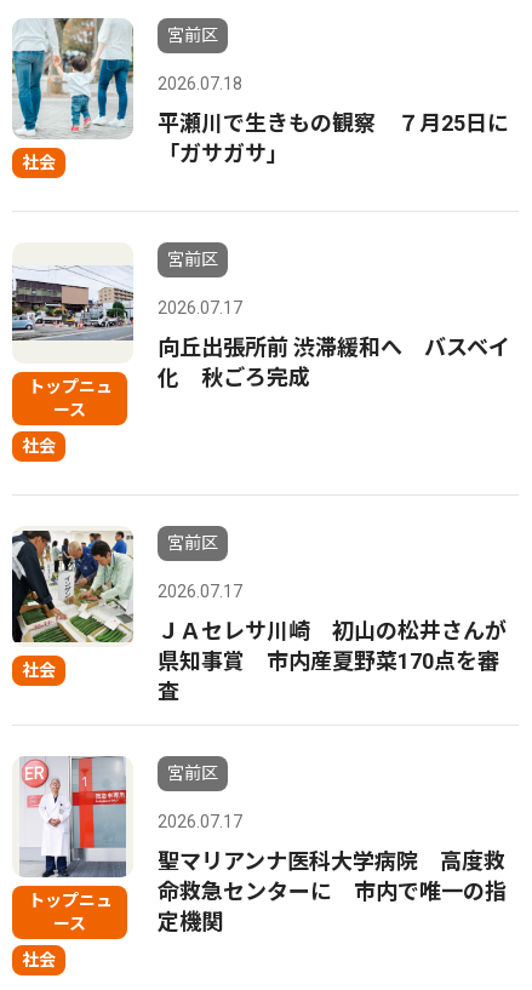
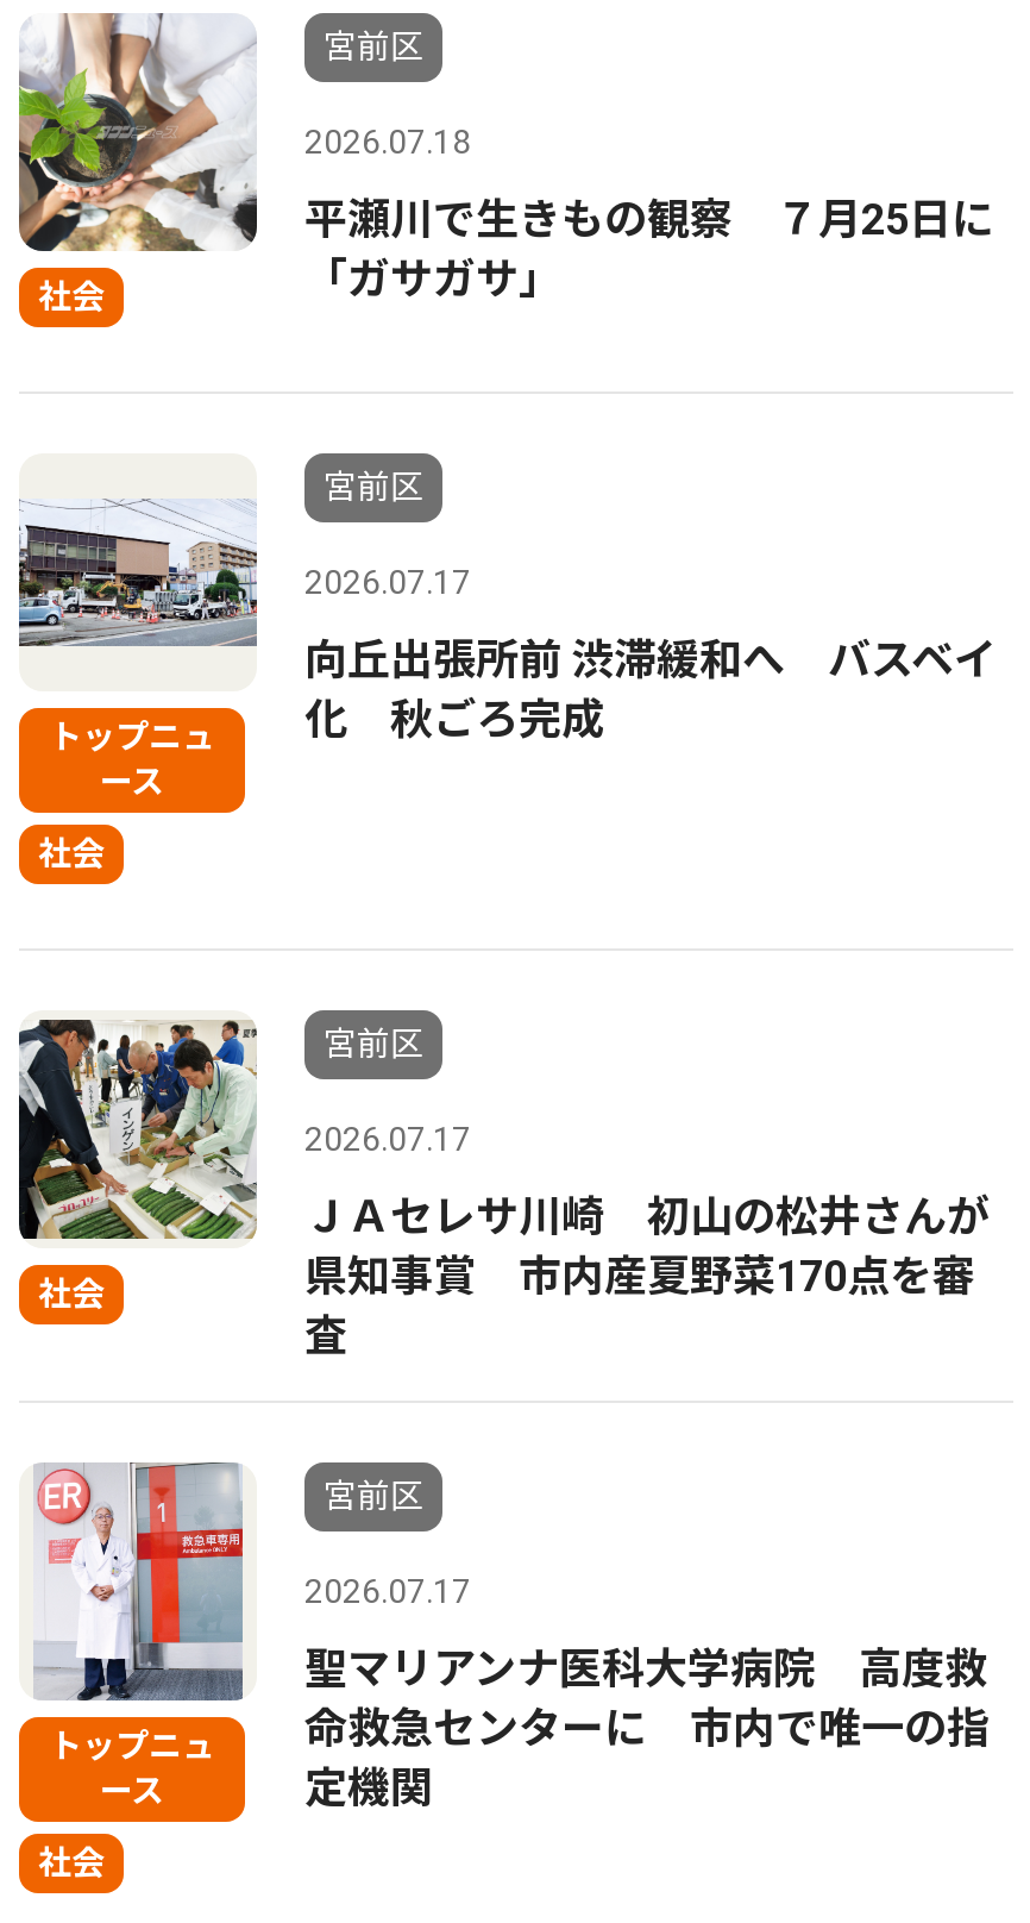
- [image]
+ [image]
